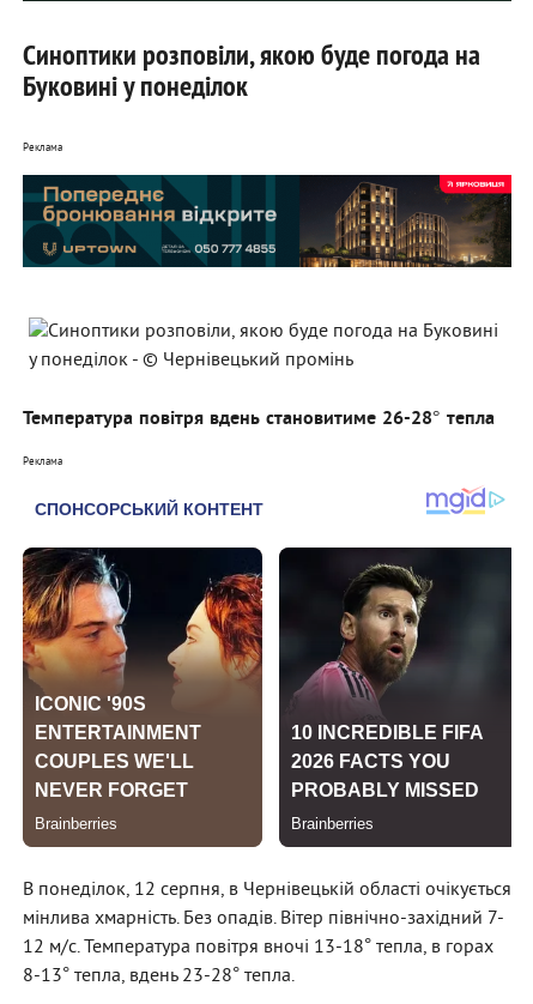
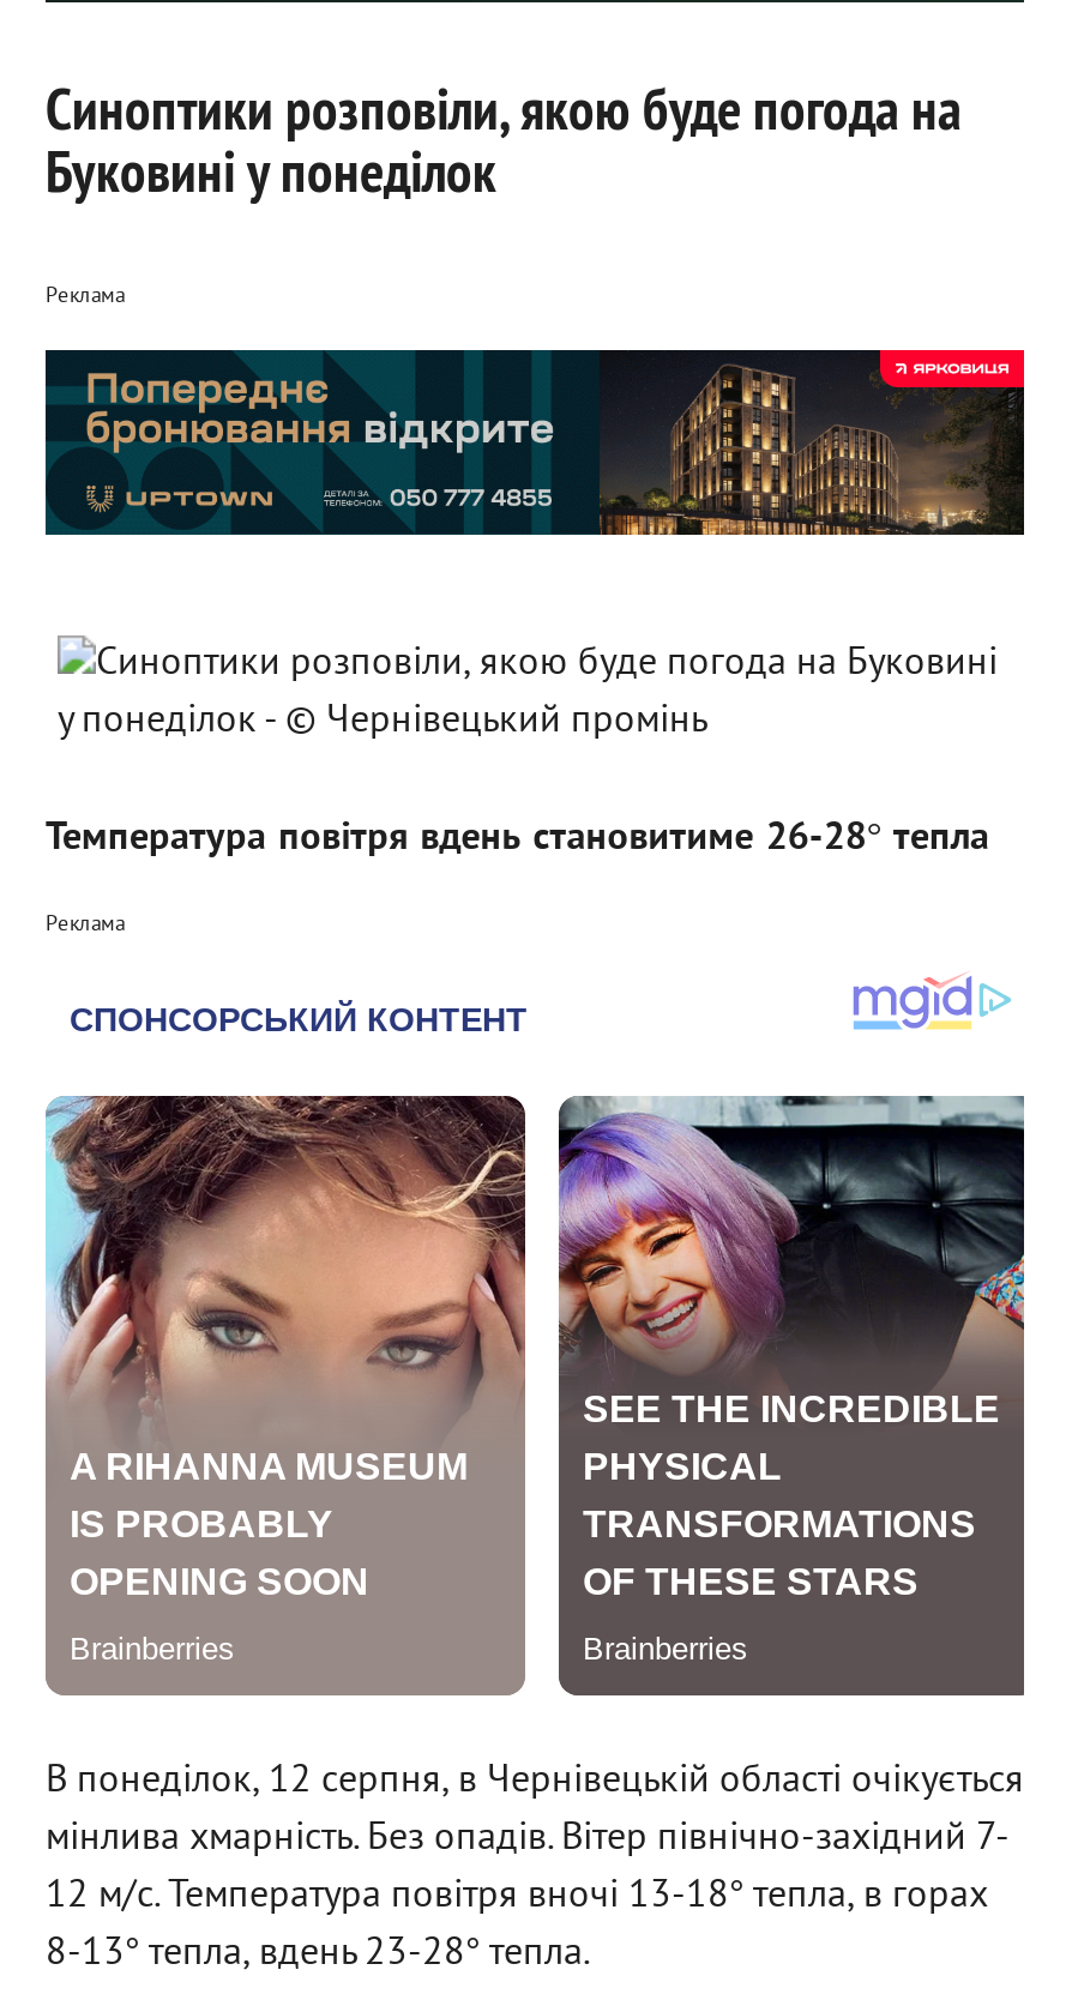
- [image]
+ [image]

- [image]
+ [image]
